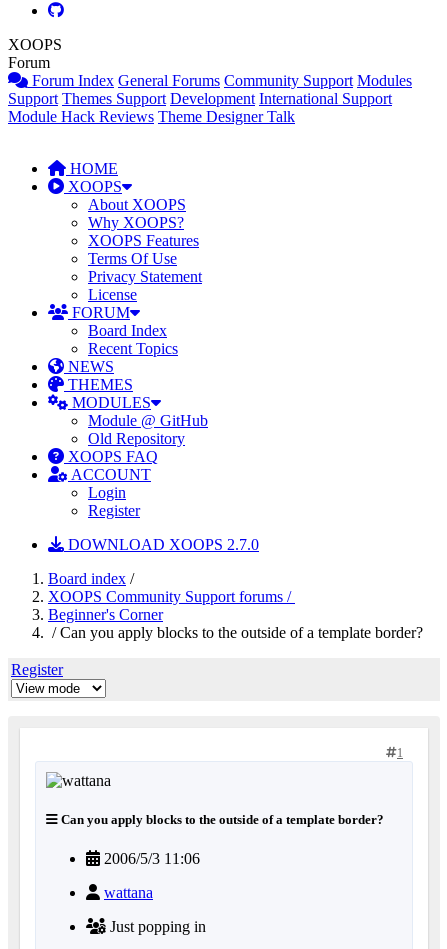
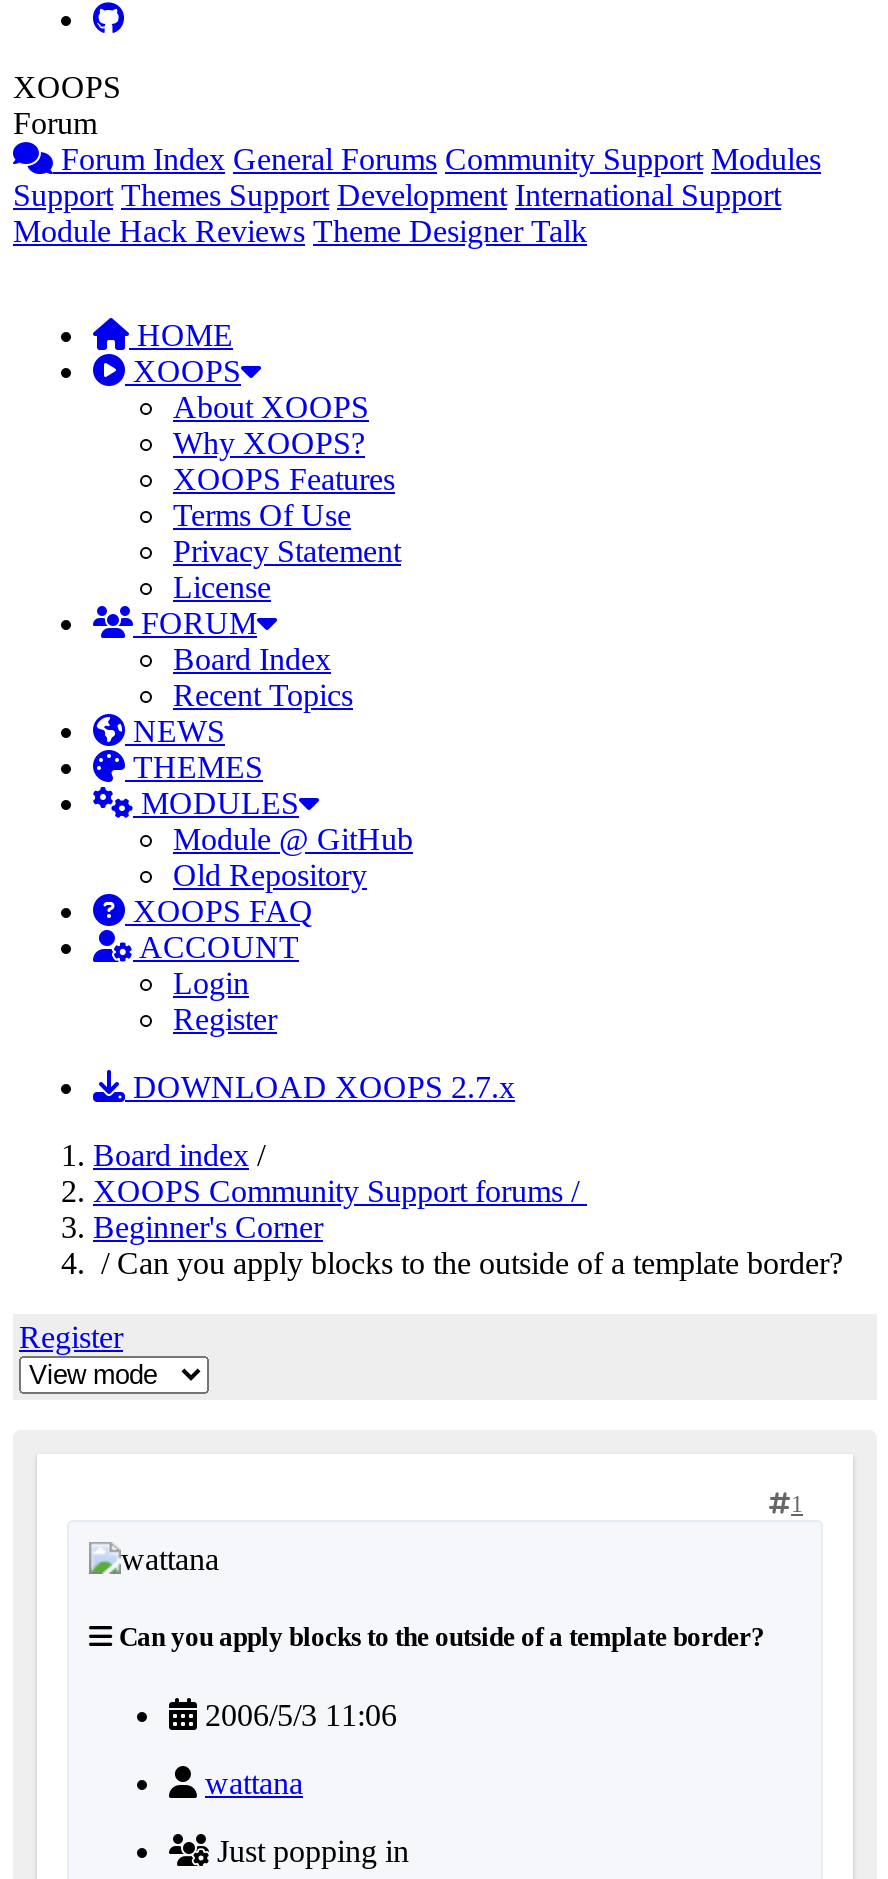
- DOWNLOAD XOOPS 2.7.0
+ DOWNLOAD XOOPS 2.7.x
